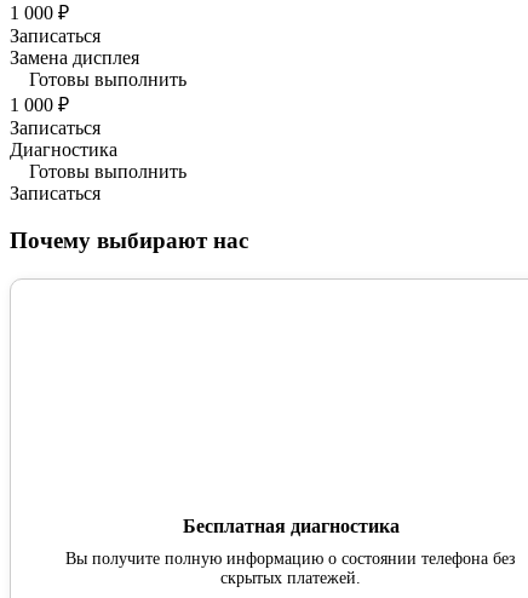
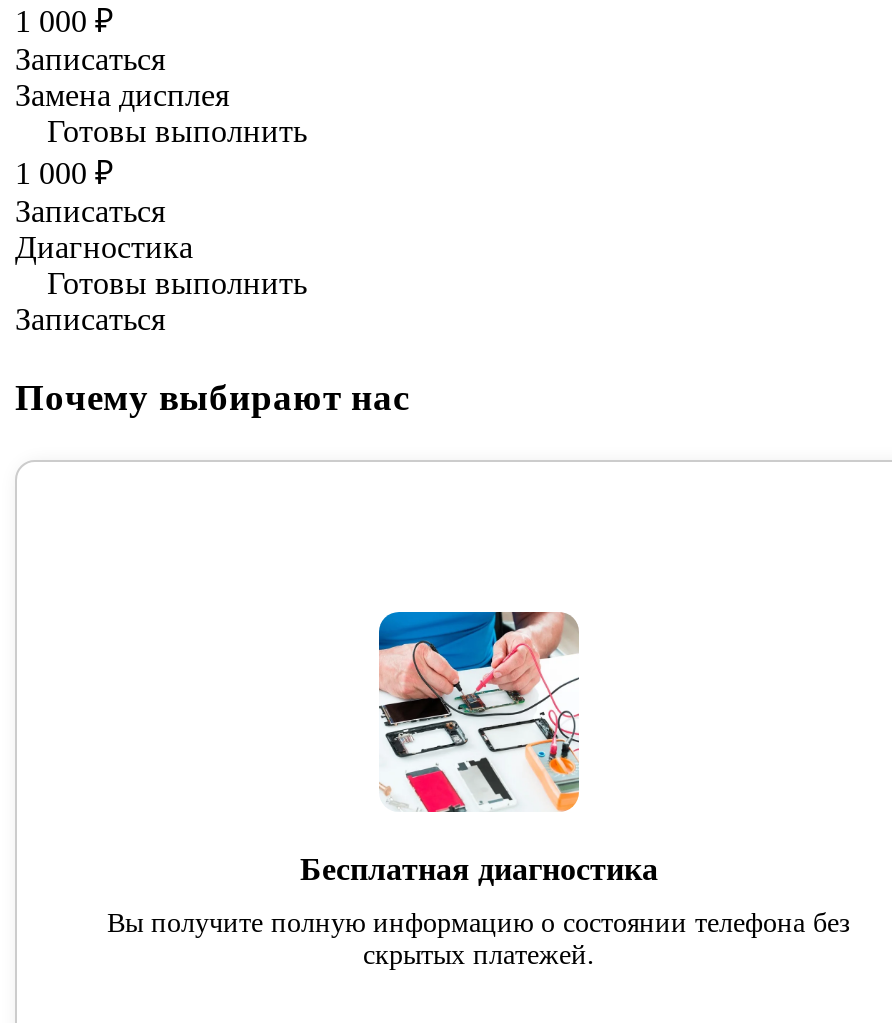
+ [image]
